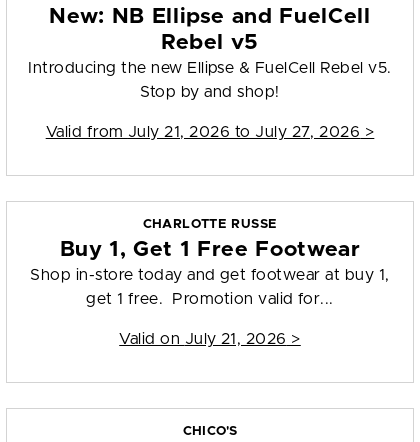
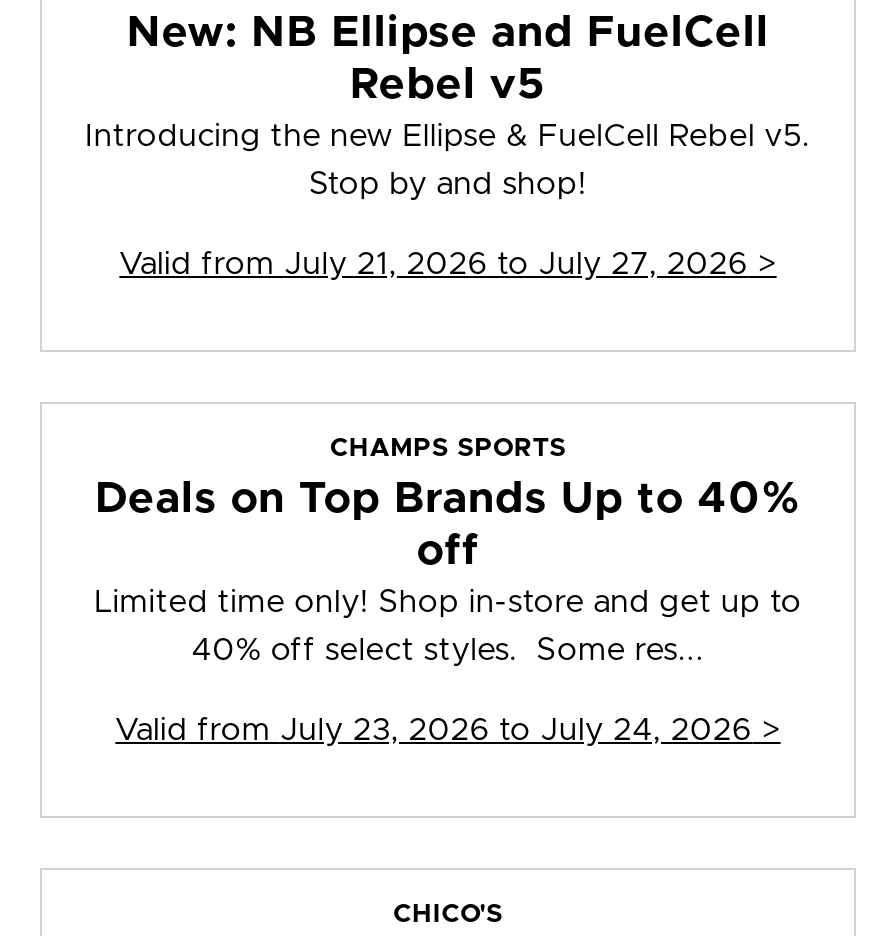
- CHARLOTTE RUSSE
- Buy 1, Get 1 Free Footwear
- Shop in-store today and get footwear at buy 1,
+ CHAMPS SPORTS
+ Deals on Top Brands Up to 40%
+ off
+ Limited time only! Shop in-store and get up to

- get 1 free. Promotion valid for...
+ 40% off select styles. Some res...

- Valid on July 21, 2026 >
+ Valid from July 23, 2026 to July 24, 2026 >
